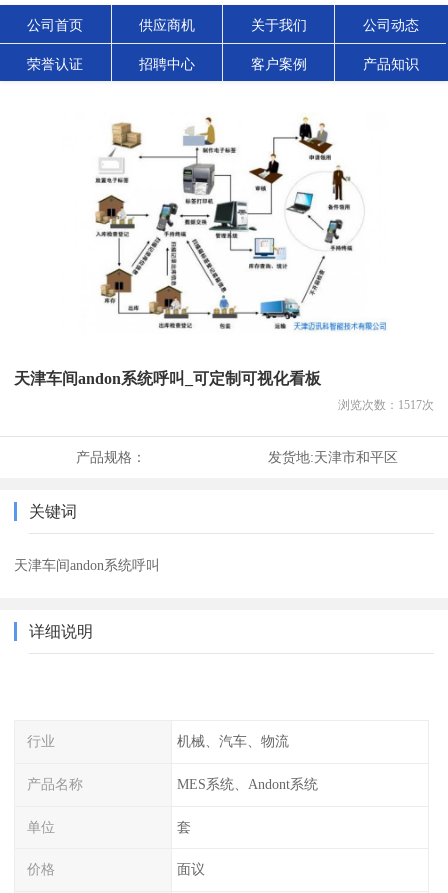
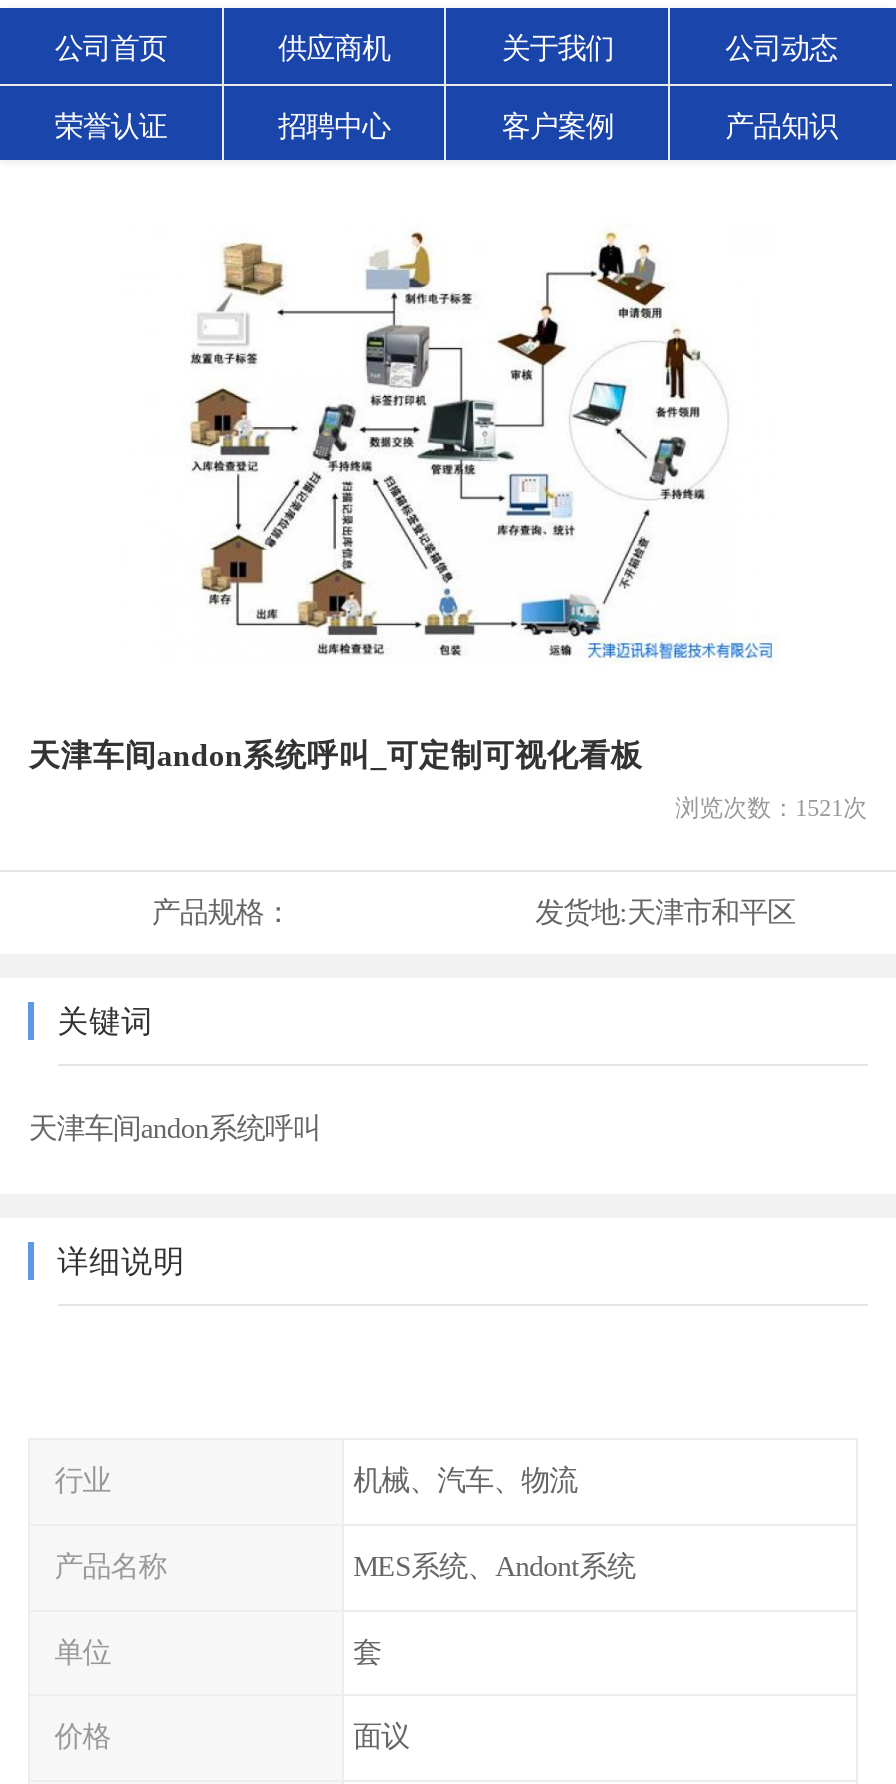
- 浏览次数：1517次
+ 浏览次数：1521次
